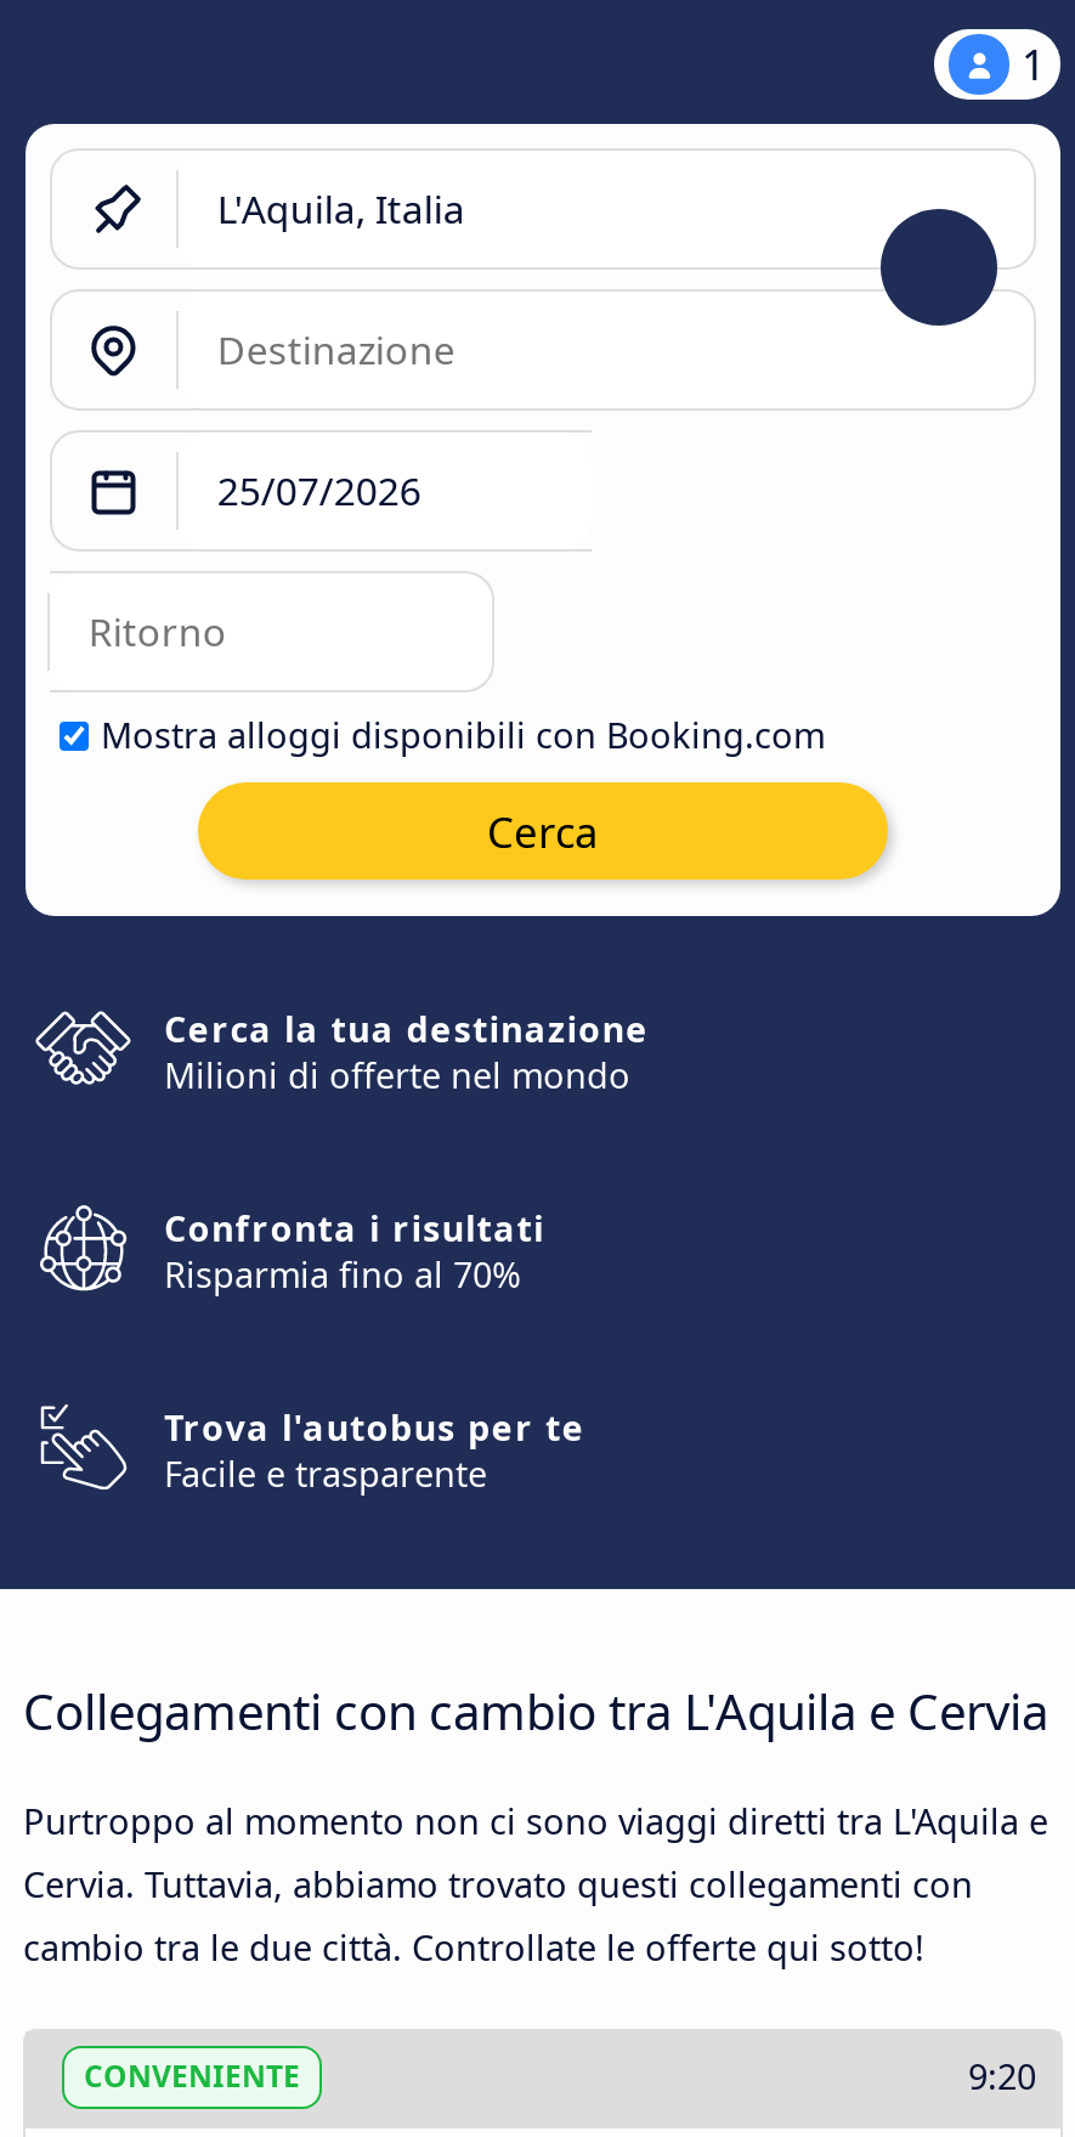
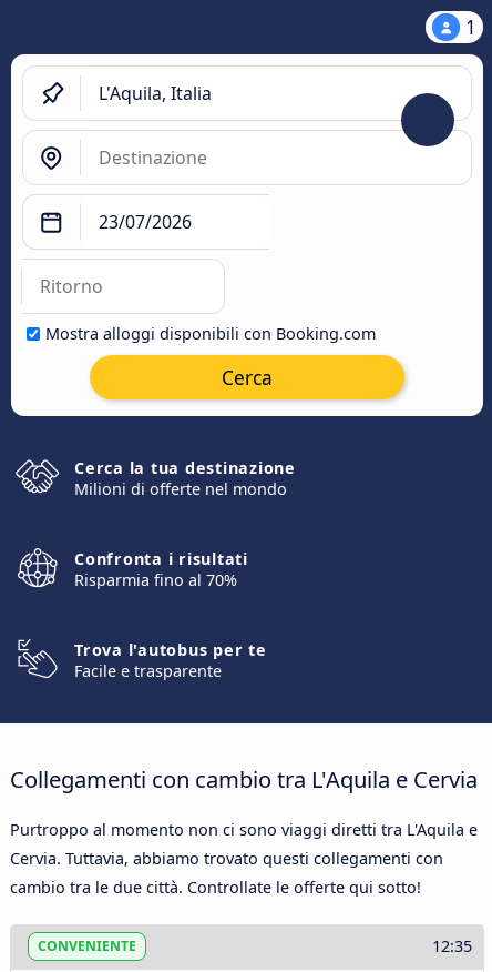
- 9:20
+ 12:35
